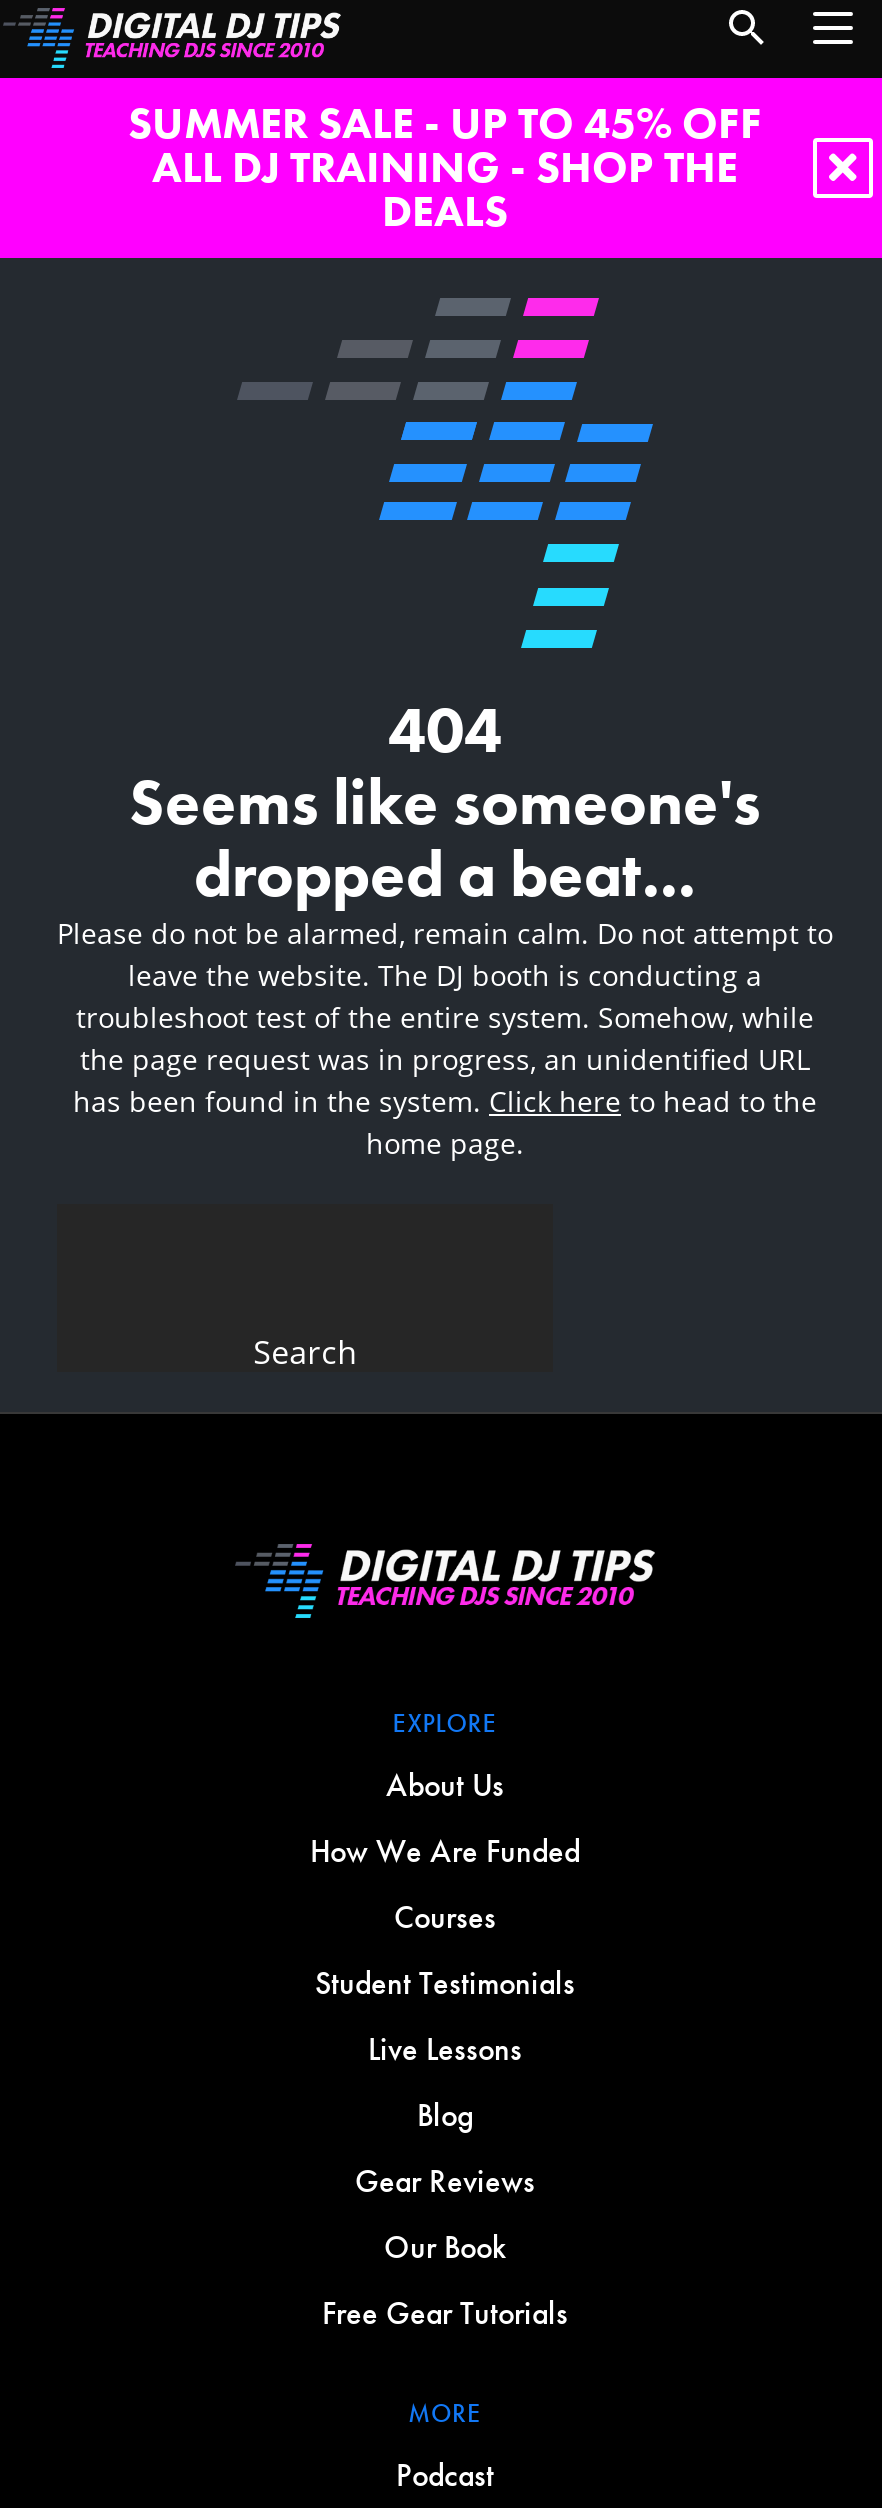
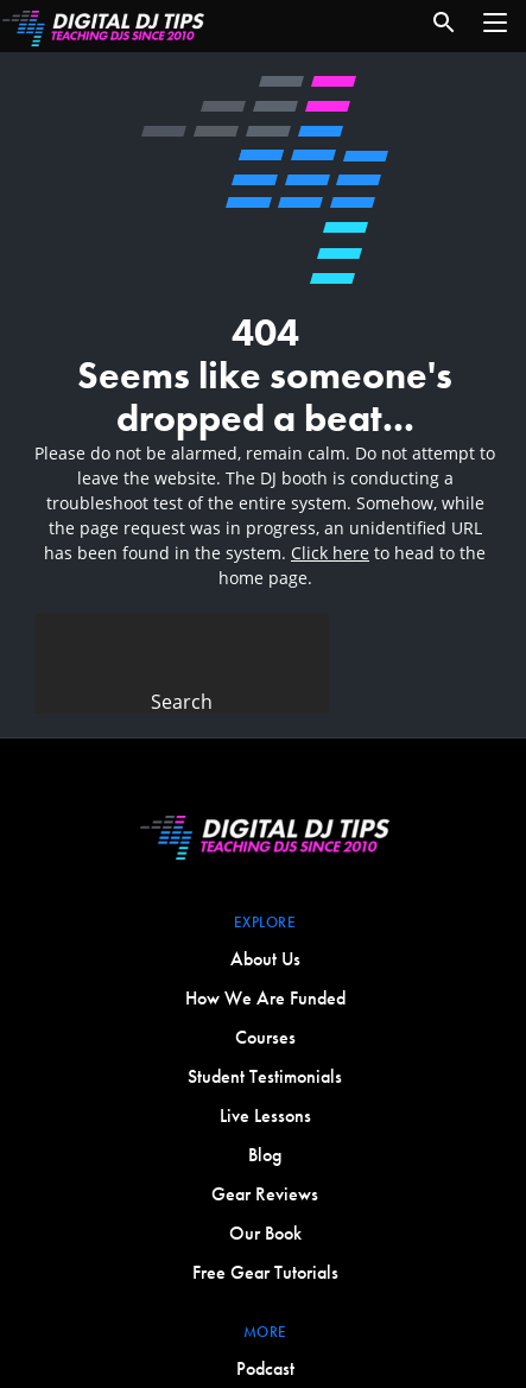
- SUMMER SALE - UP TO 45% OFF
- ALL DJ TRAINING - SHOP THE
- DEALS
